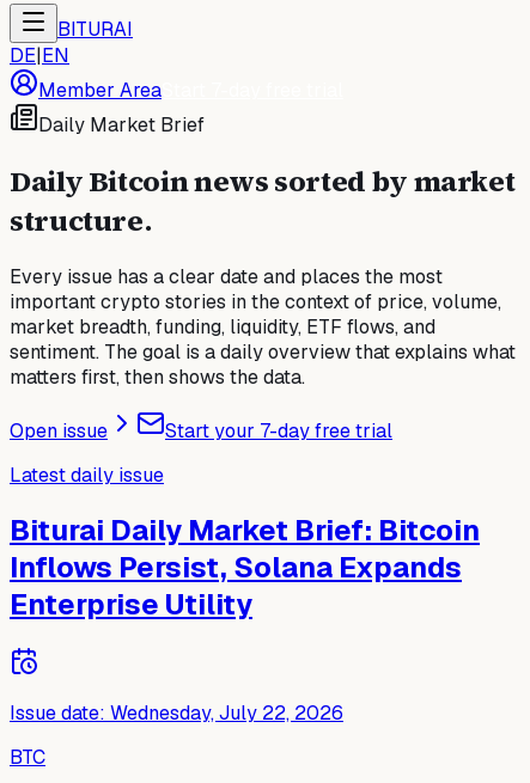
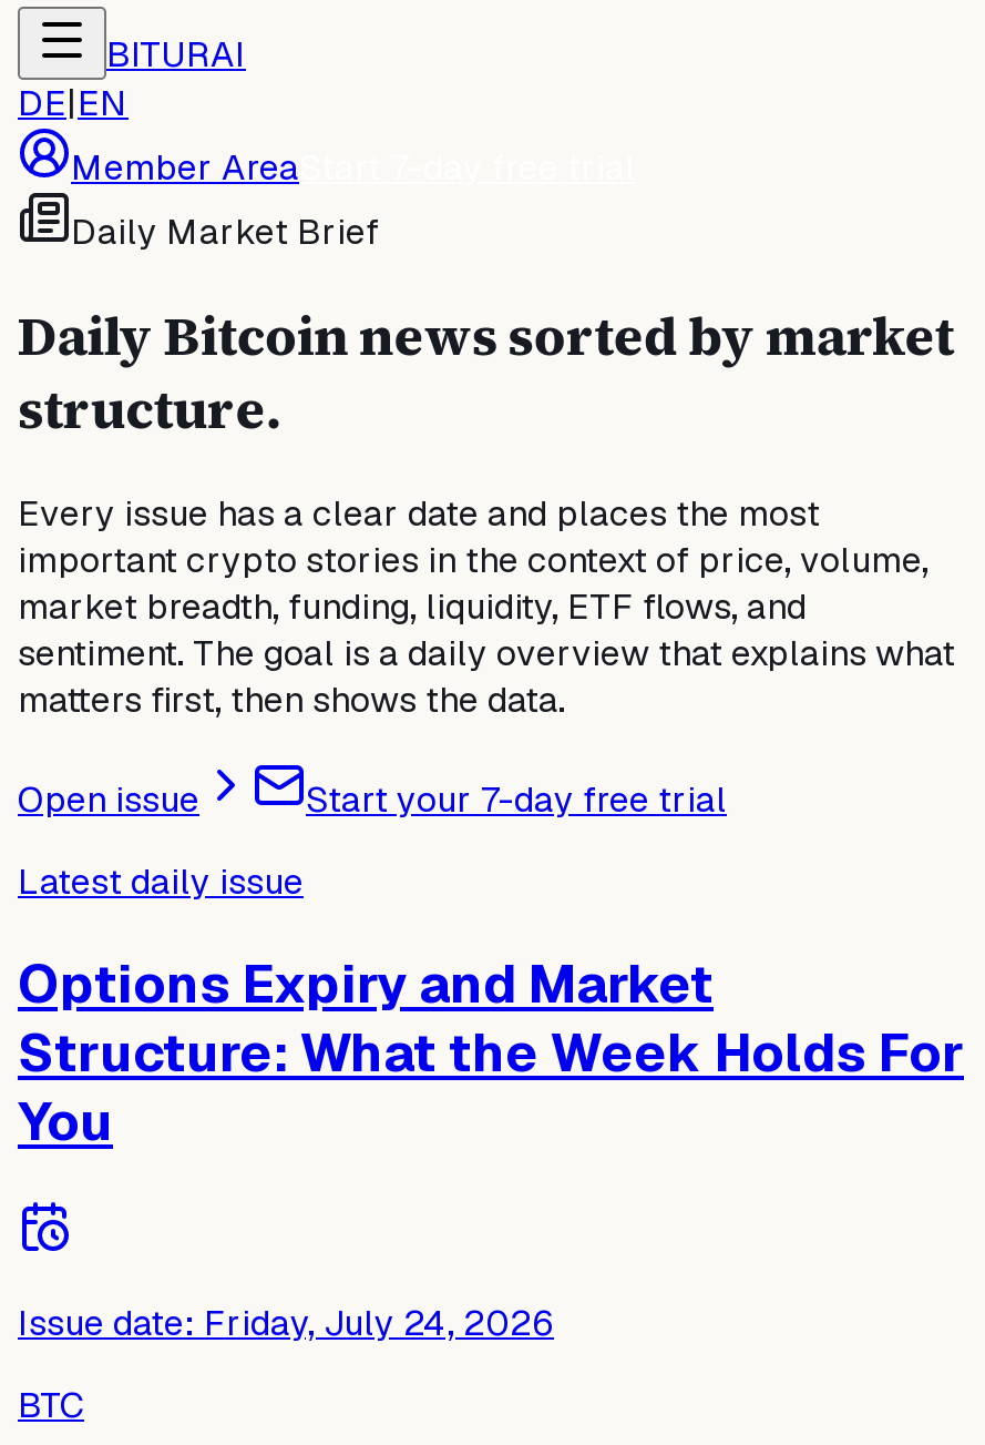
- Biturai Daily Market Brief: Bitcoin
- Inflows Persist, Solana Expands
- Enterprise Utility
+ Options Expiry and Market
+ Structure: What the Week Holds For
+ You

- Issue date: Wednesday, July 22, 2026
+ Issue date: Friday, July 24, 2026
